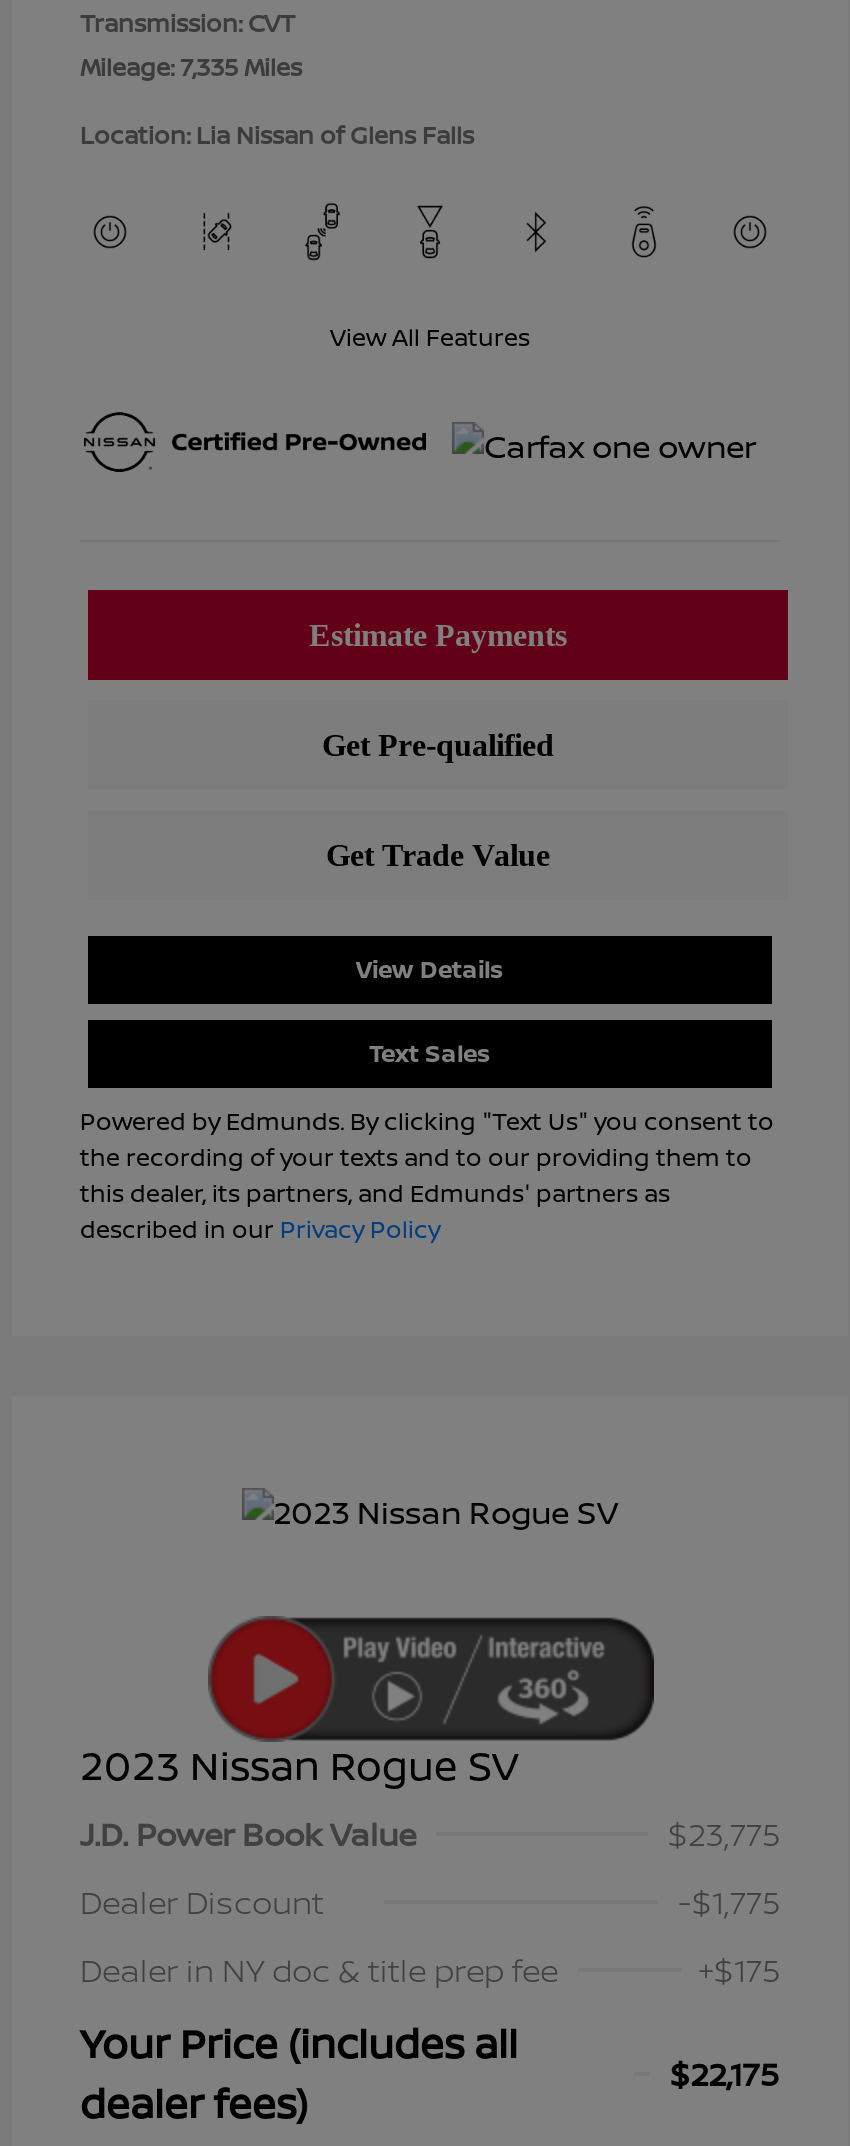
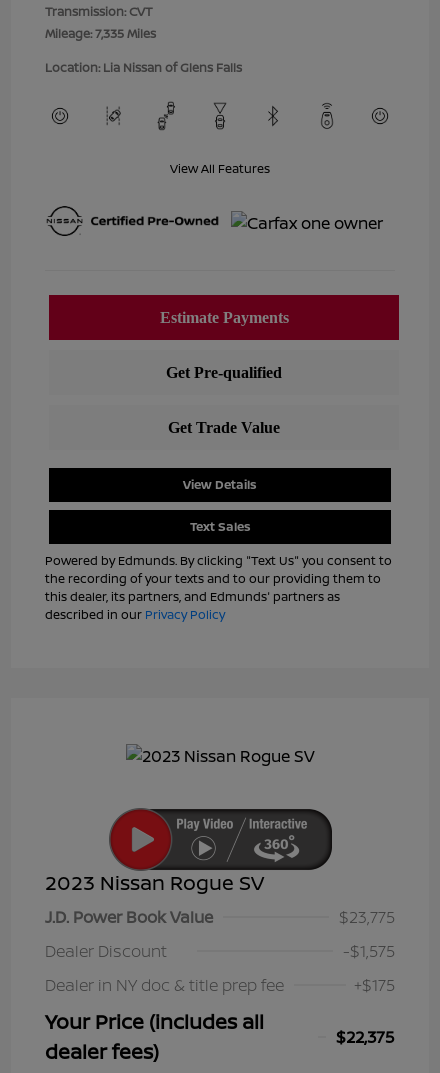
- -$1,775
+ -$1,575

- $22,175
+ $22,375
